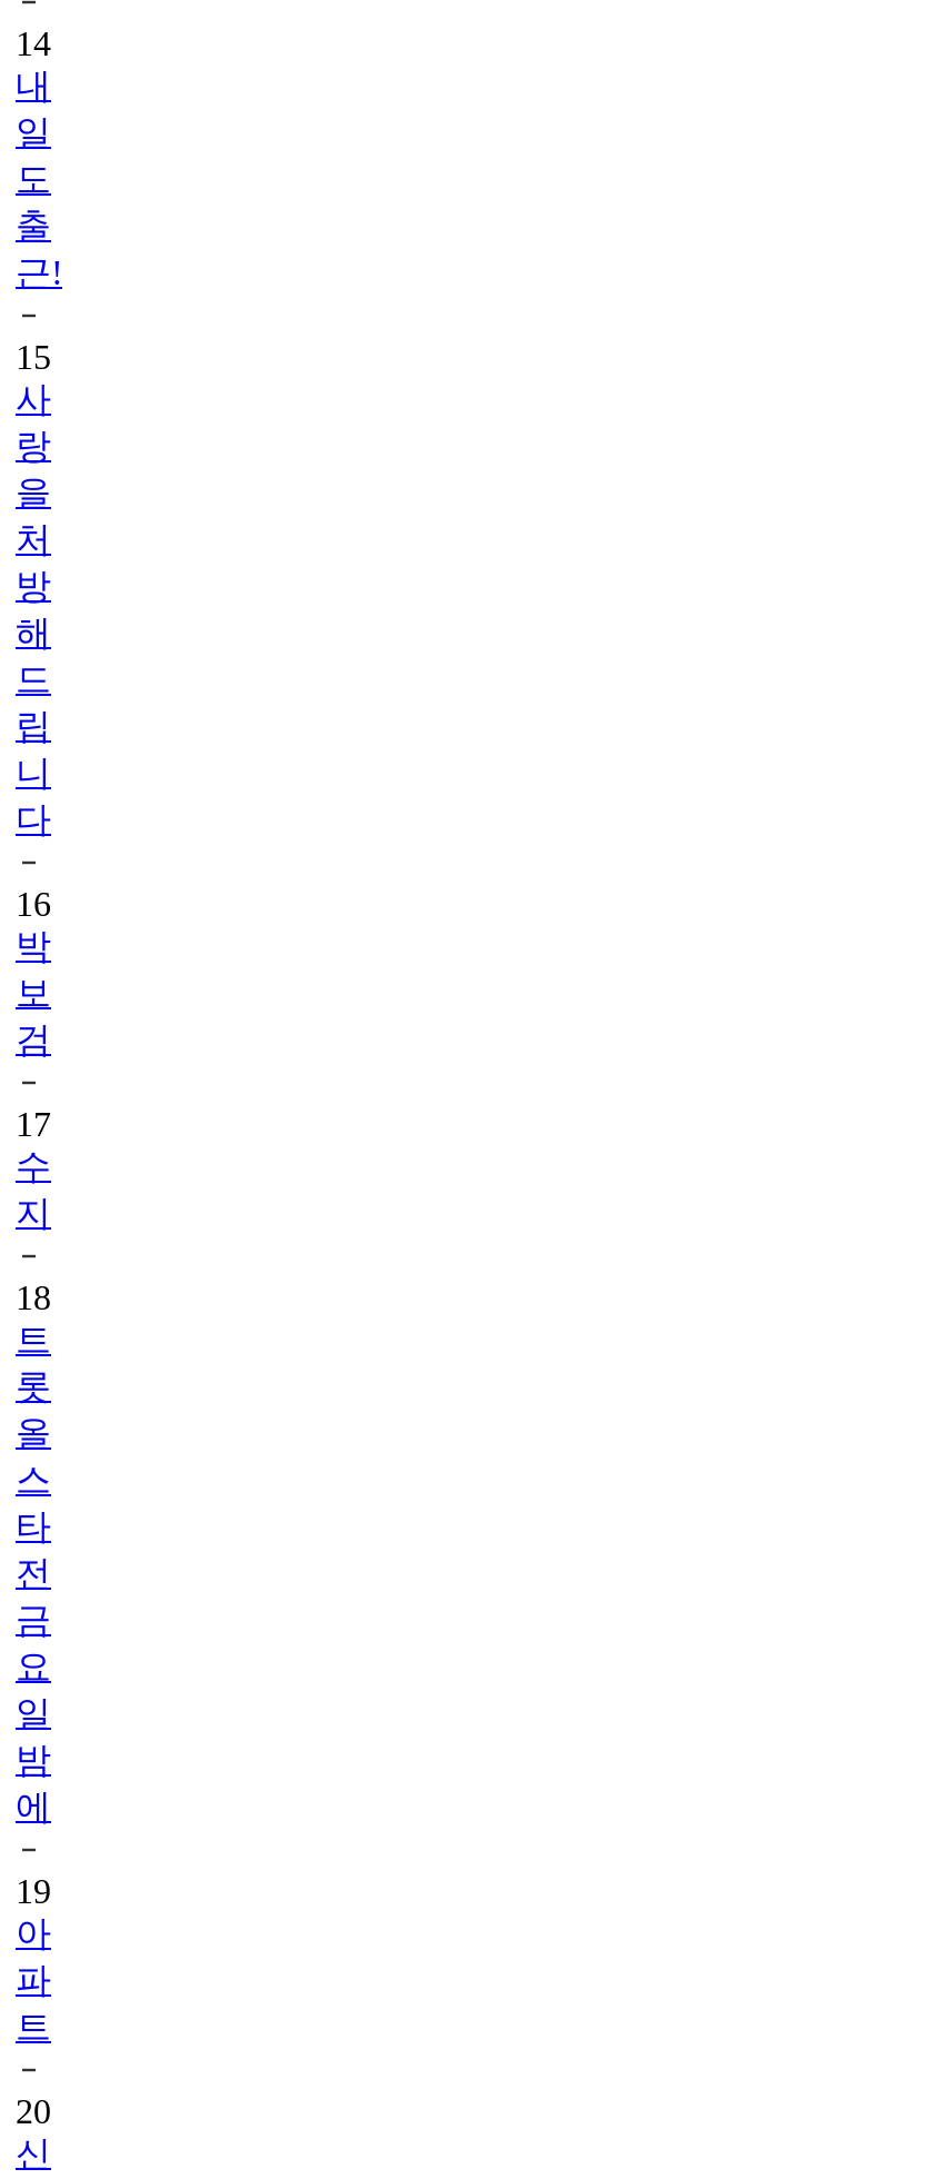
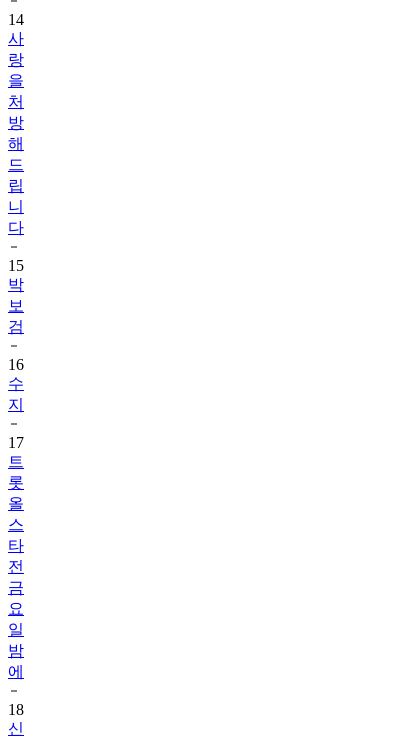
- 내
- 일
- 도
- 출
- 근!
- 15

- 16
+ 15

- 17
+ 16

- 18
+ 17

- 19
- 아
- 파
- 트
- 20
+ 18
